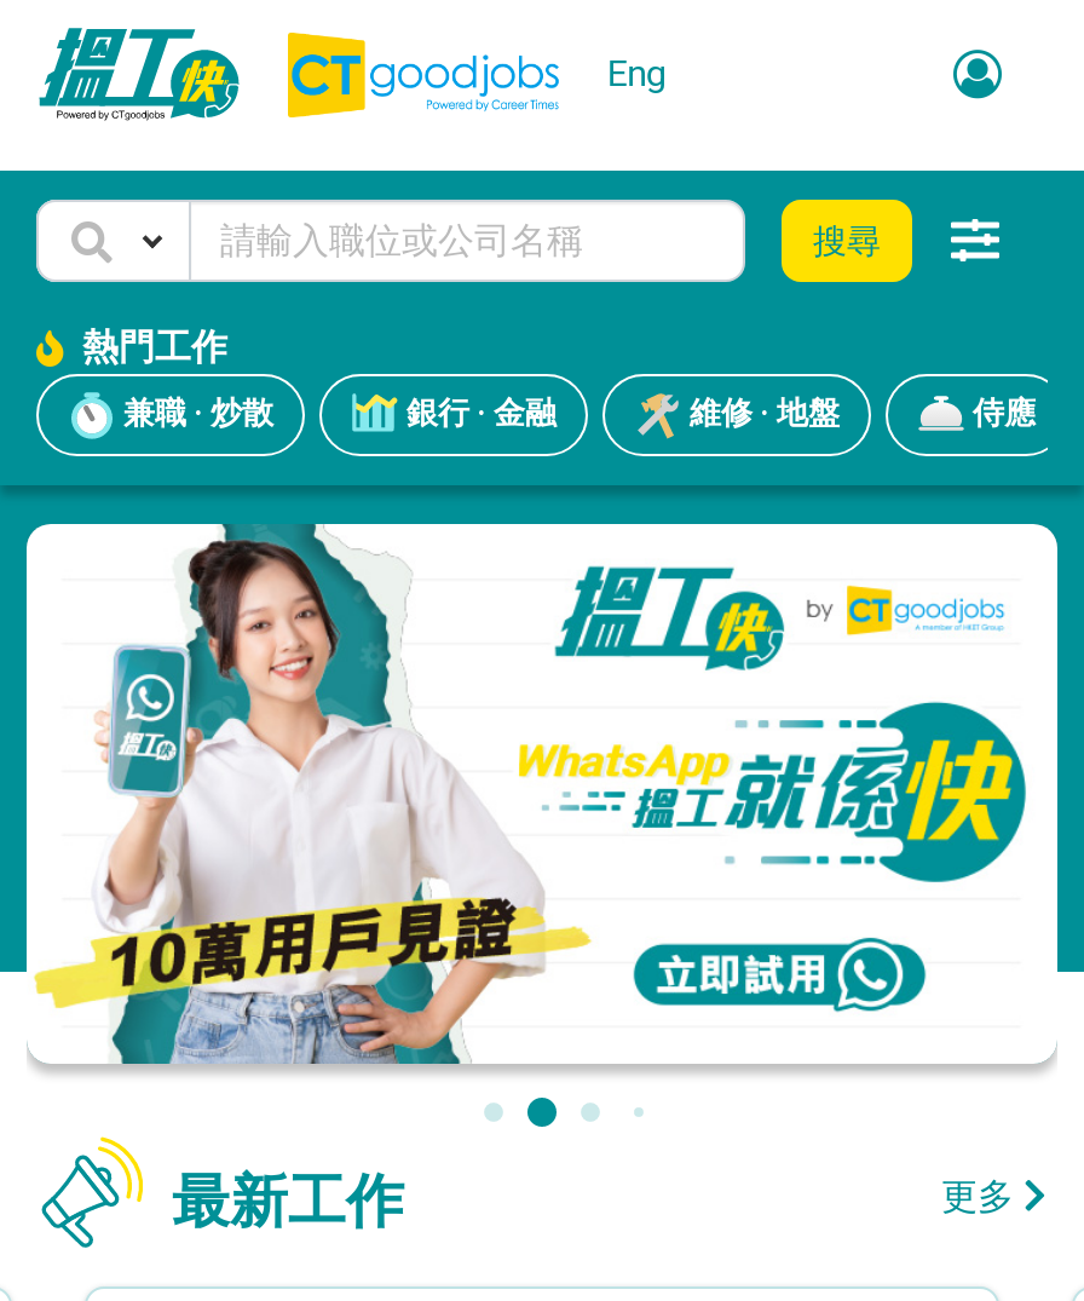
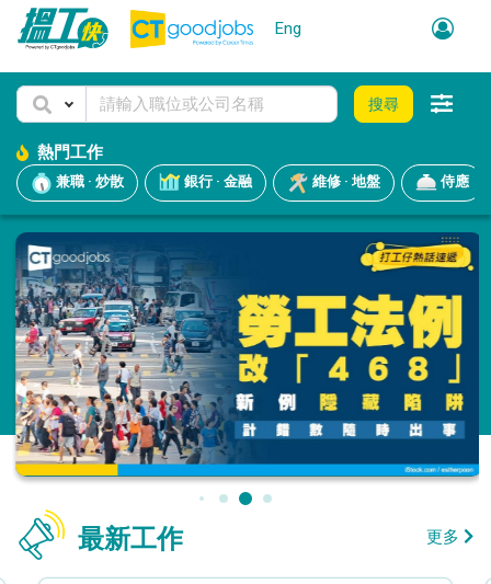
- [image]
+ [image]
